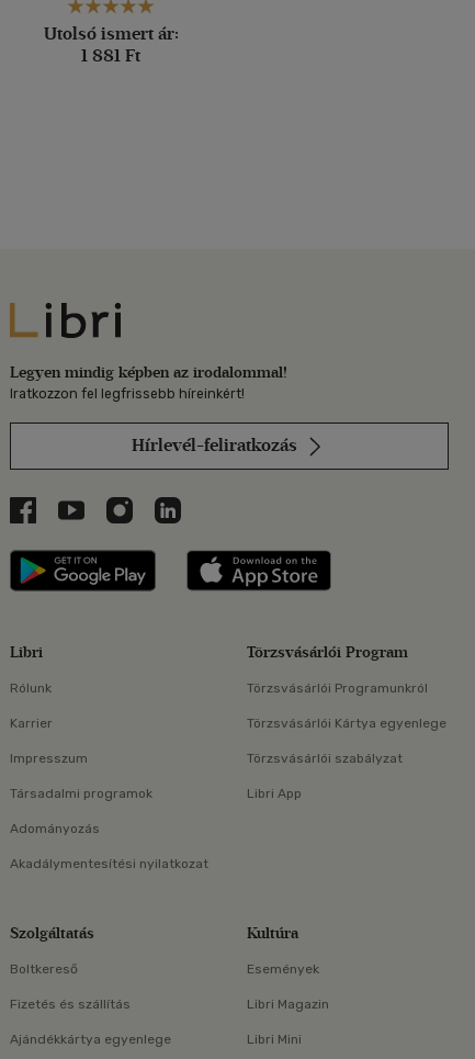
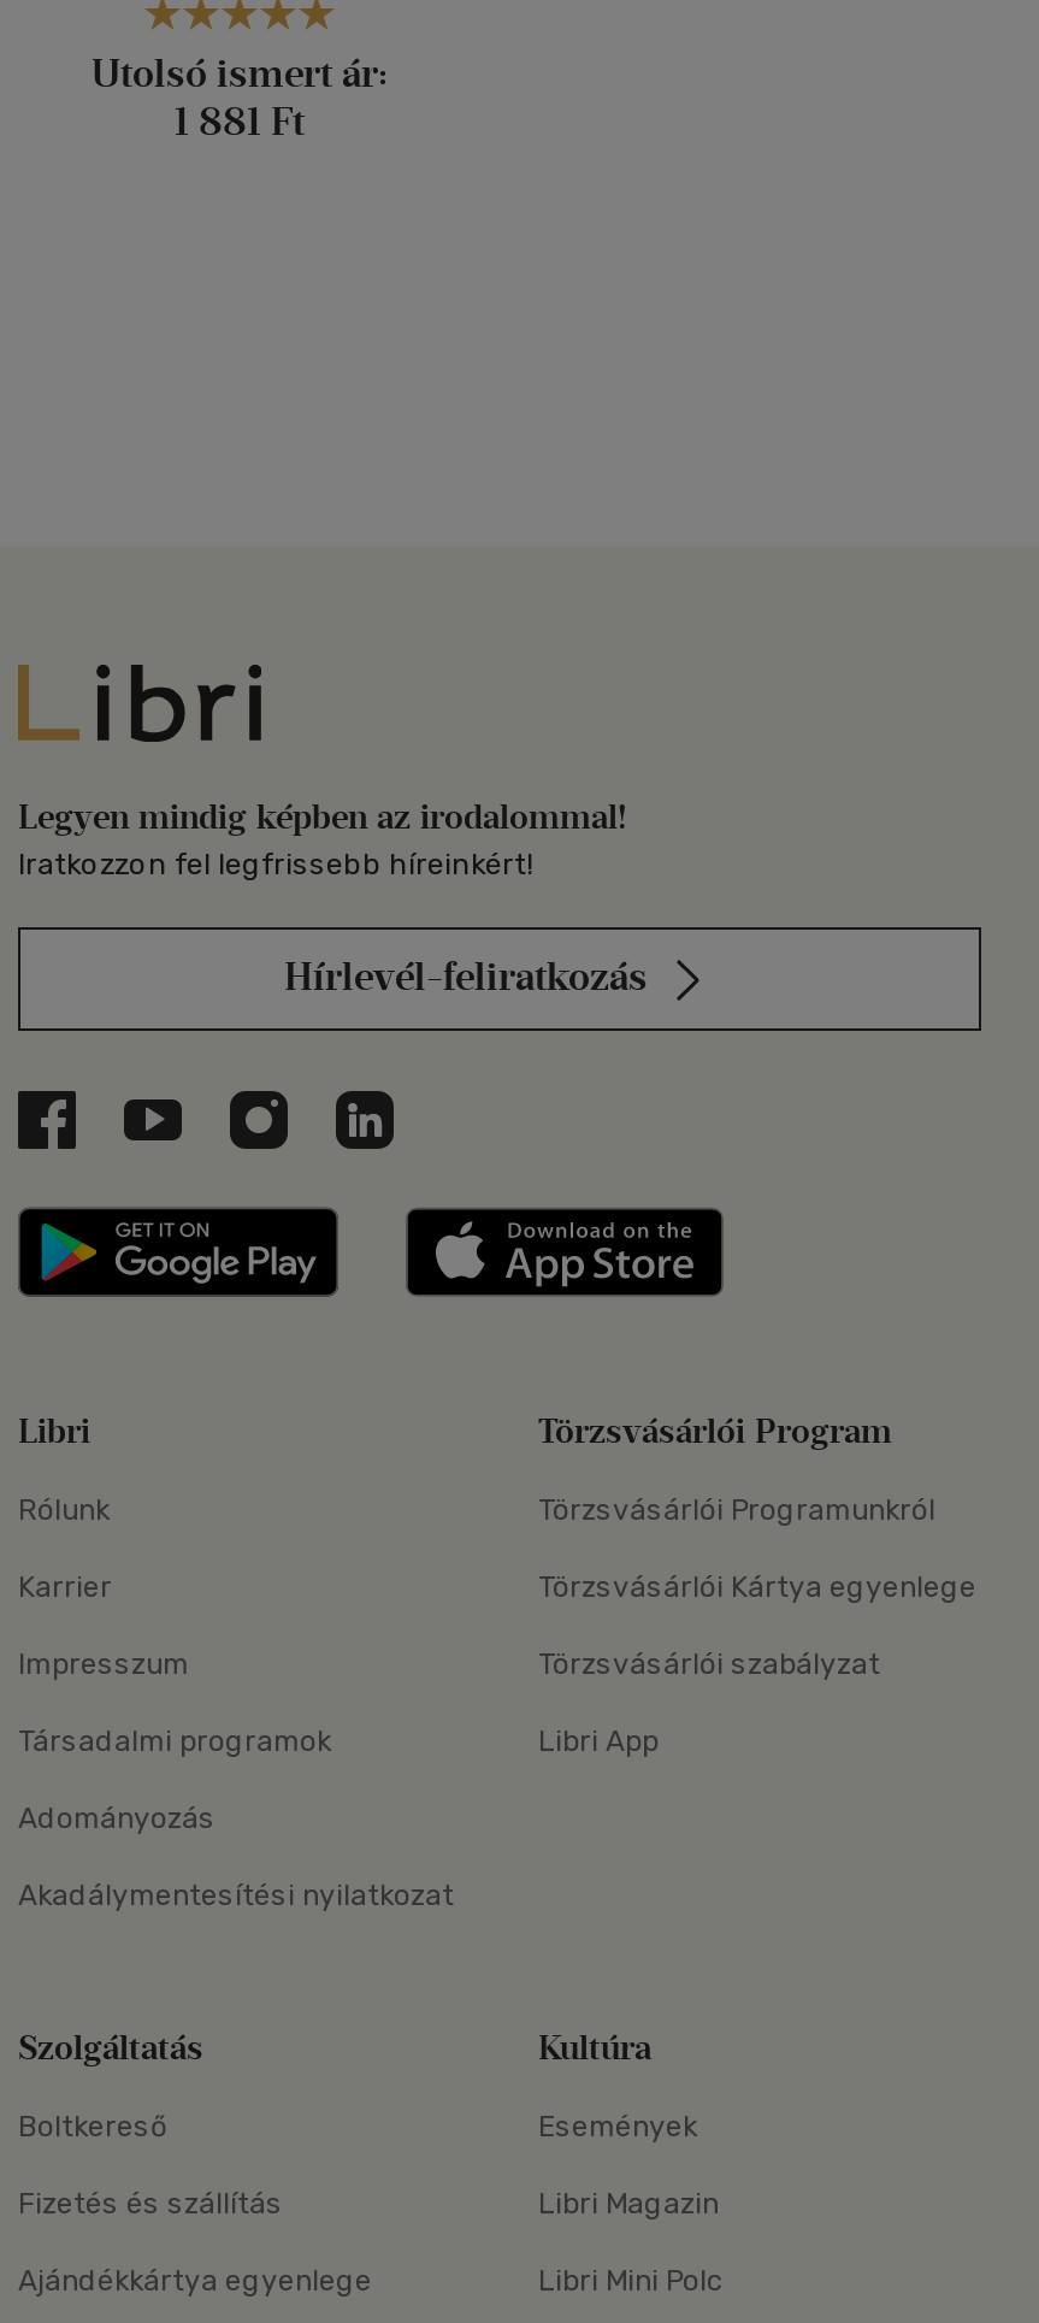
- Libri Mini
+ Libri Mini Polc
